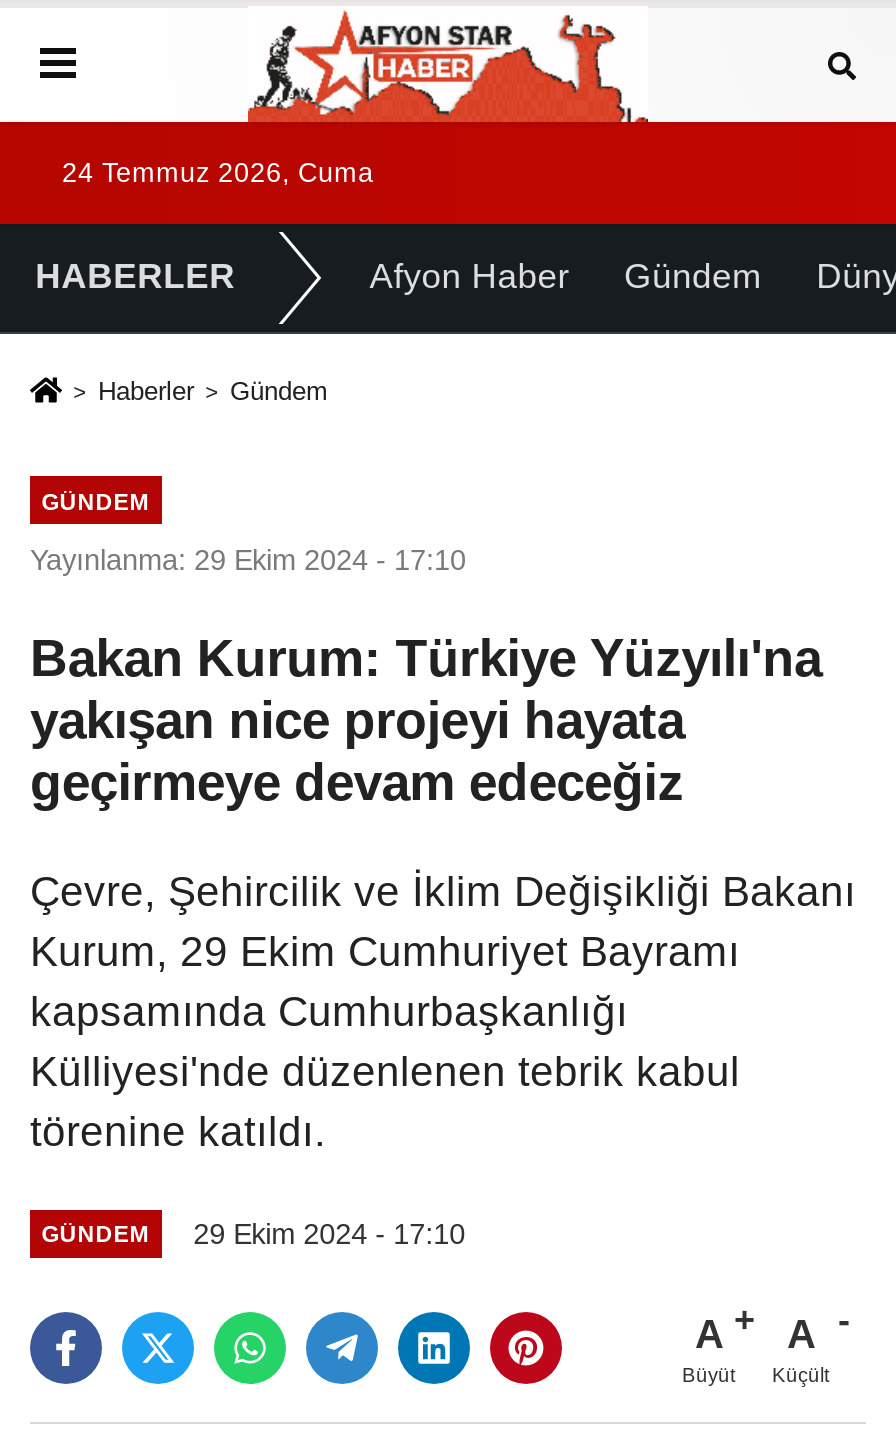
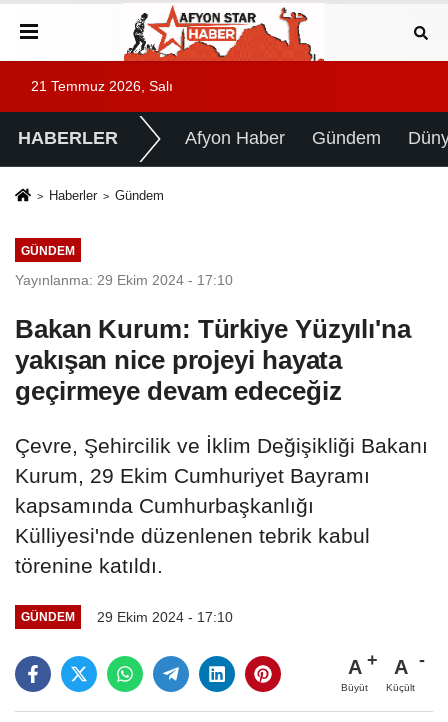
- 24 Temmuz 2026, Cuma
+ 21 Temmuz 2026, Salı
